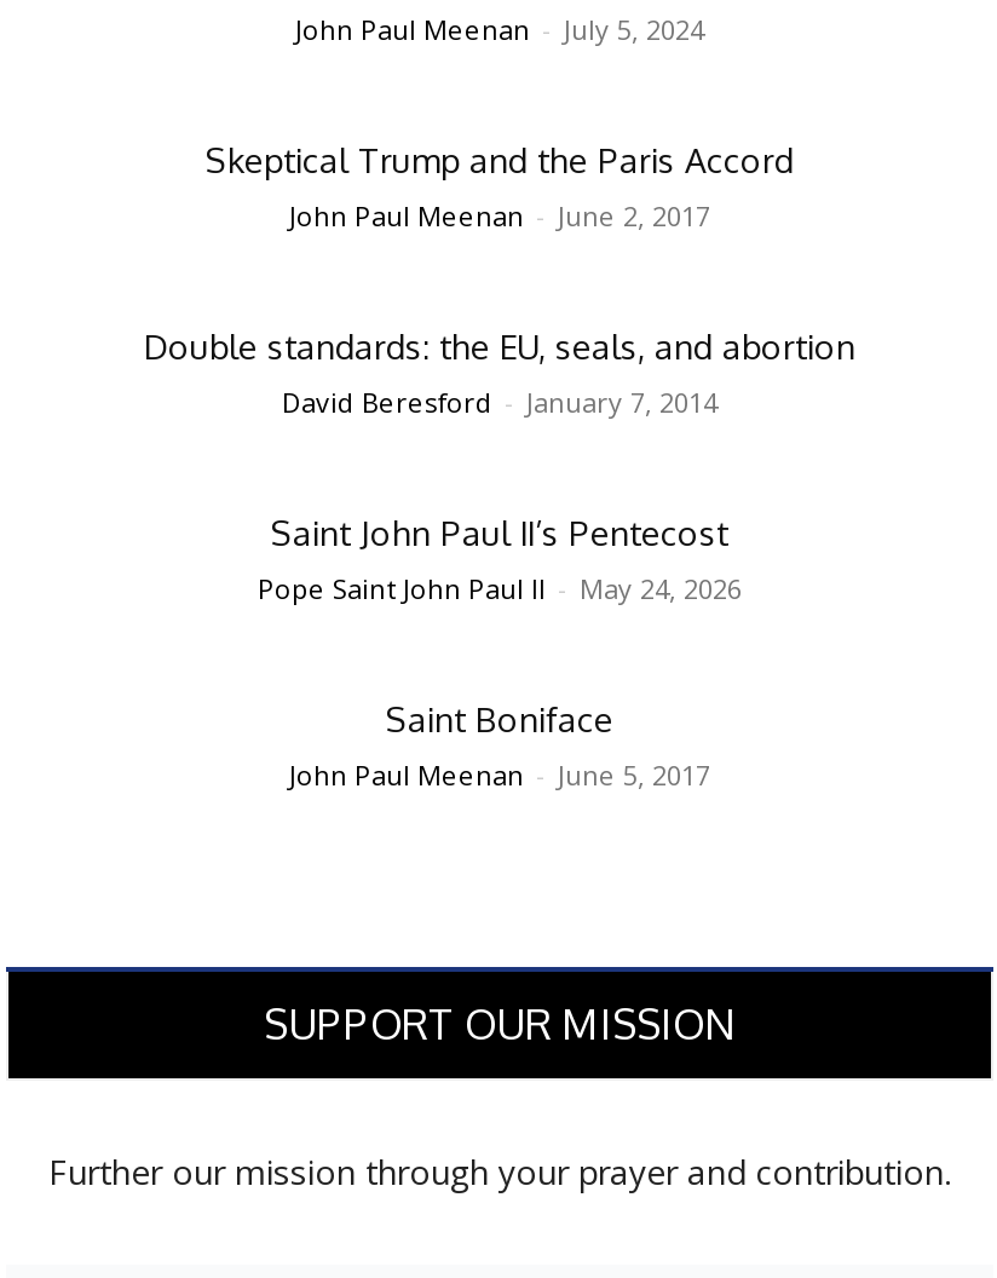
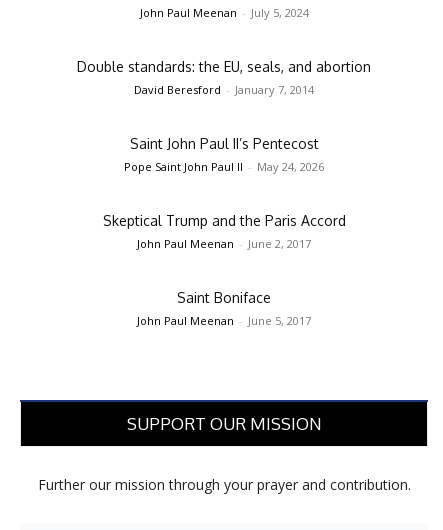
moved down: Skeptical Trump and the Paris Accord | John Paul Meenan - June 2, 2017

moved up: Double standards: the EU, seals, and abortion | David Beresford - January 7, 2014 | Saint John Paul II’s Pentecost | Pope Saint John Paul II - May 24, 2026
